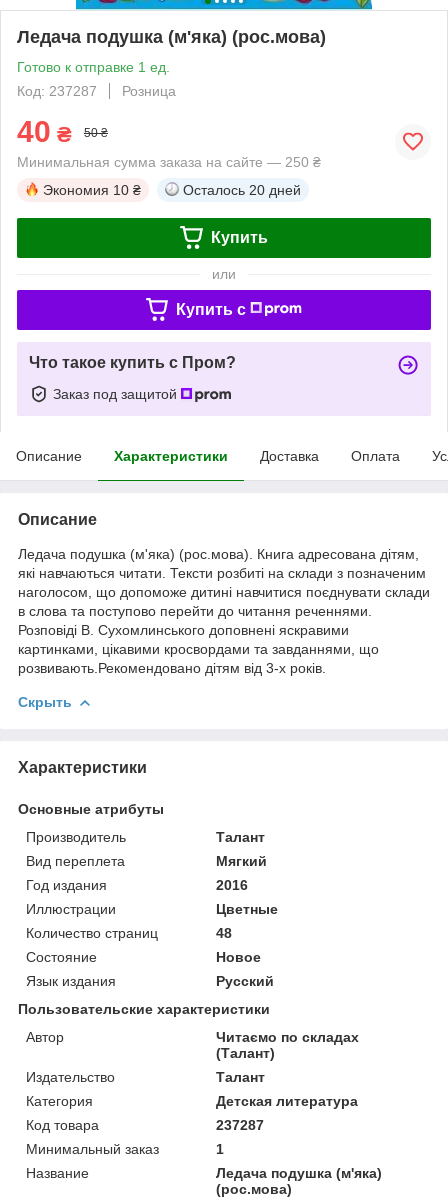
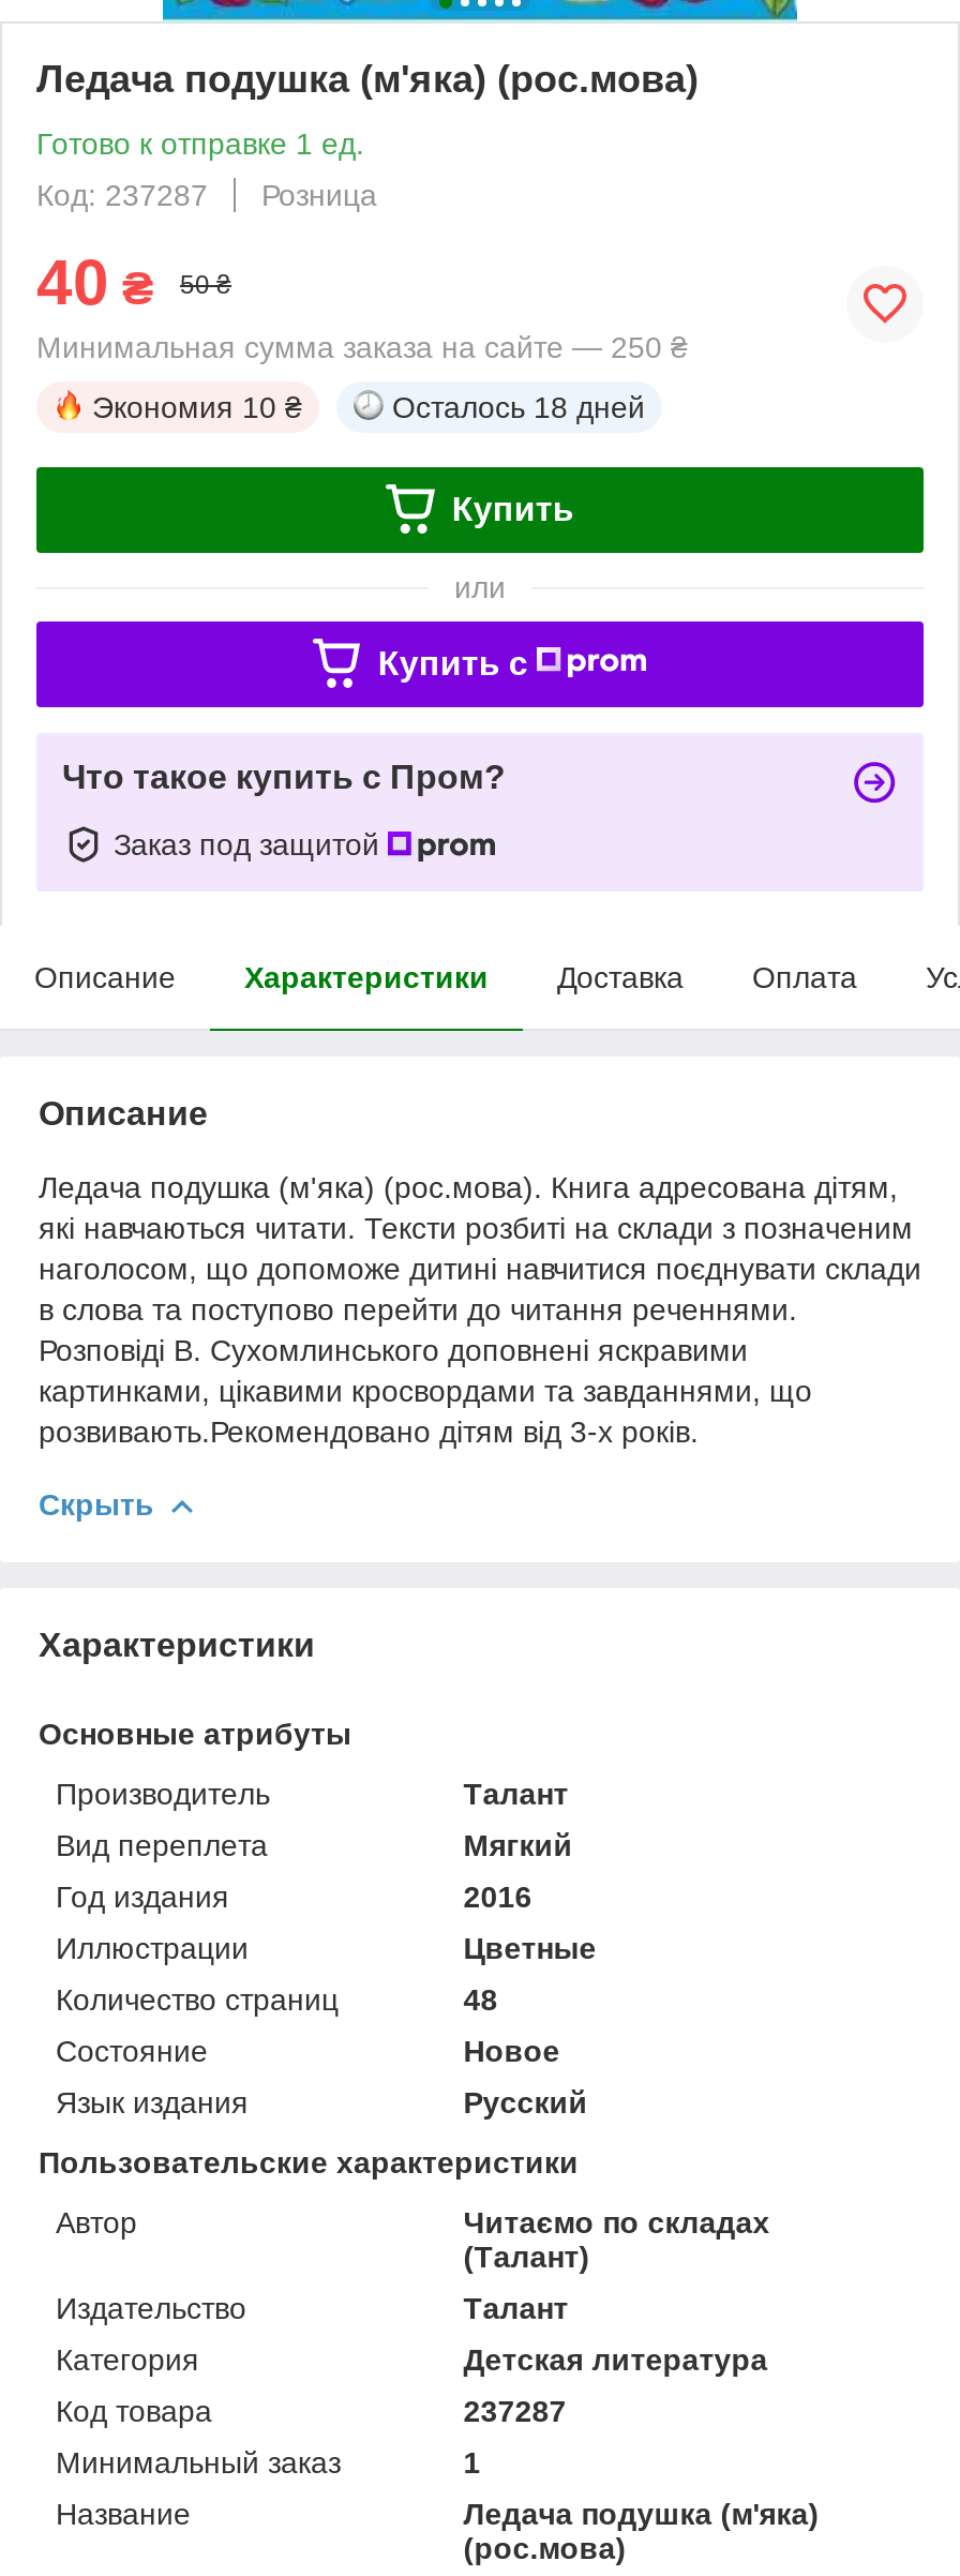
- Осталось 20 дней
+ Осталось 18 дней
